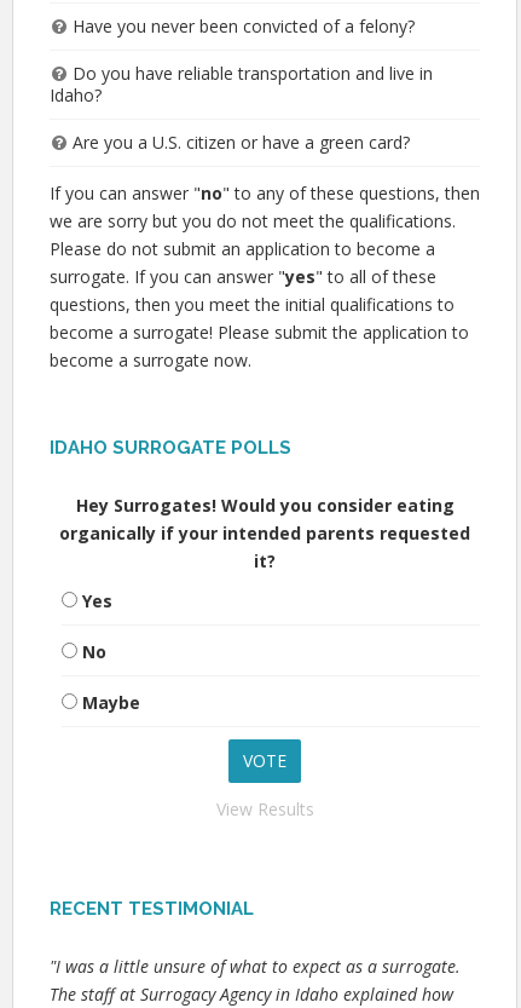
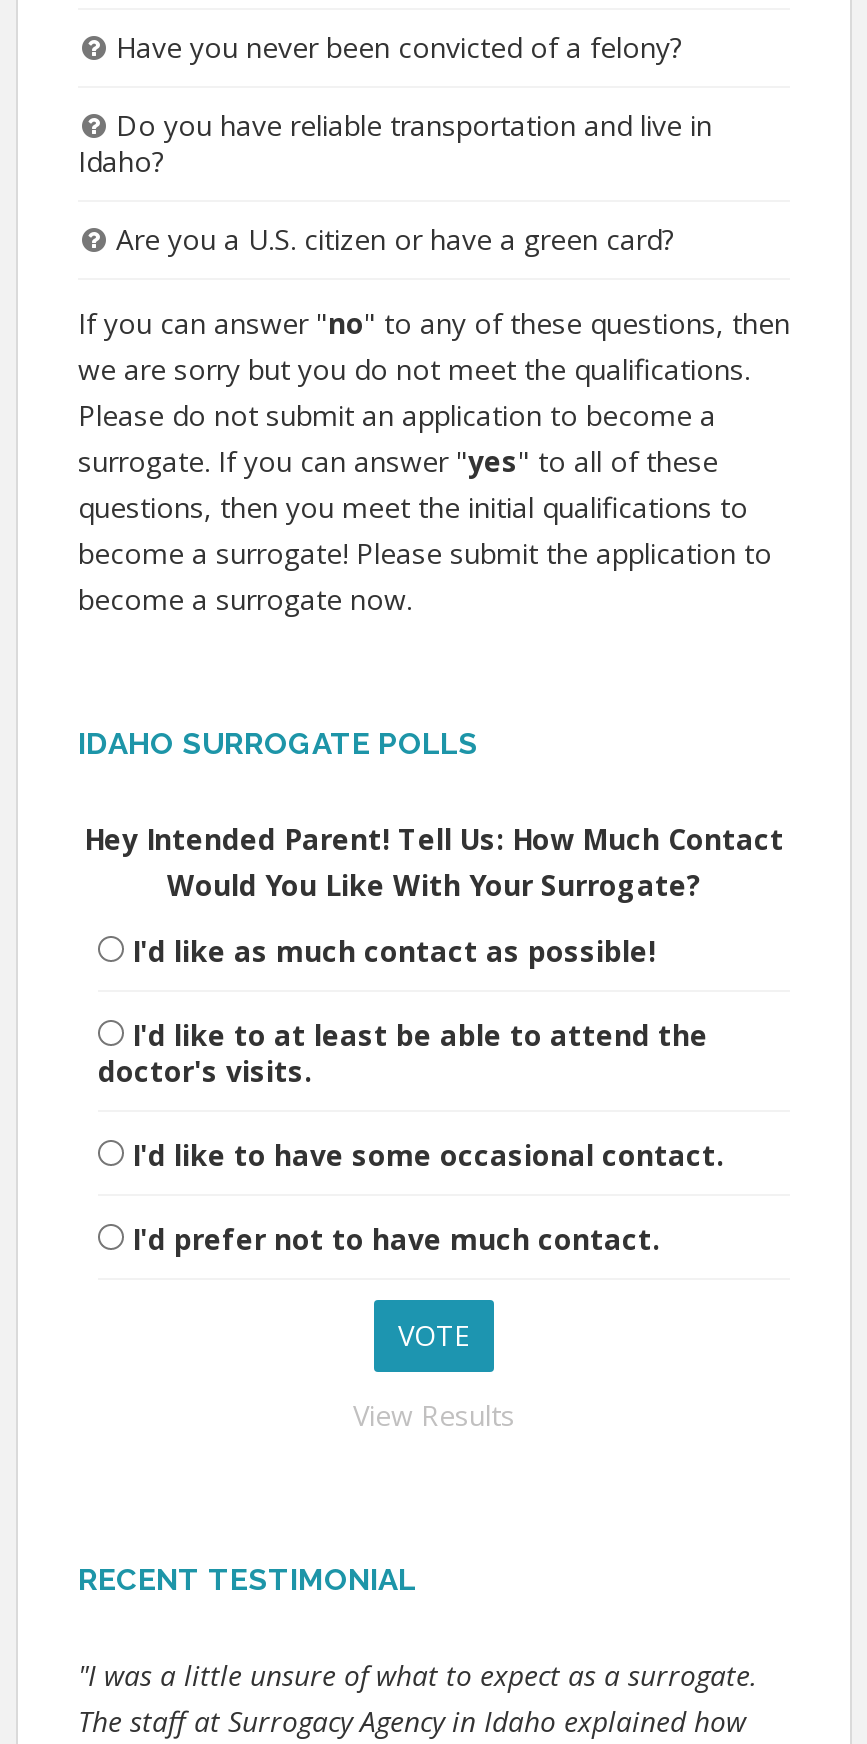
- Hey Surrogates! Would you consider eating
- organically if your intended parents requested
- it?
- Yes
- No
- Maybe
+ Hey Intended Parent! Tell Us: How Much Contact
+ Would You Like With Your Surrogate?
+ I'd like as much contact as possible!
+ I'd like to at least be able to attend the
+ doctor's visits.
+ I'd like to have some occasional contact.
+ I'd prefer not to have much contact.
